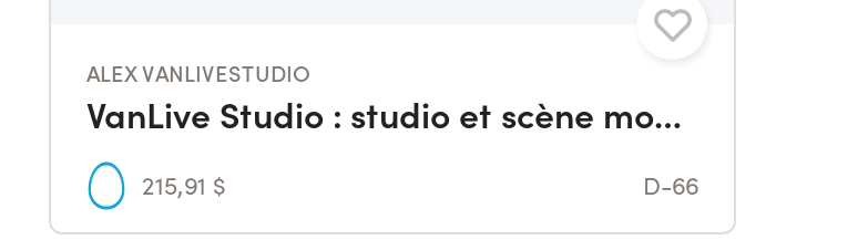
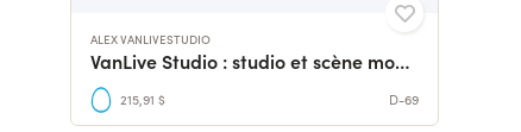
- D-66
+ D-69
